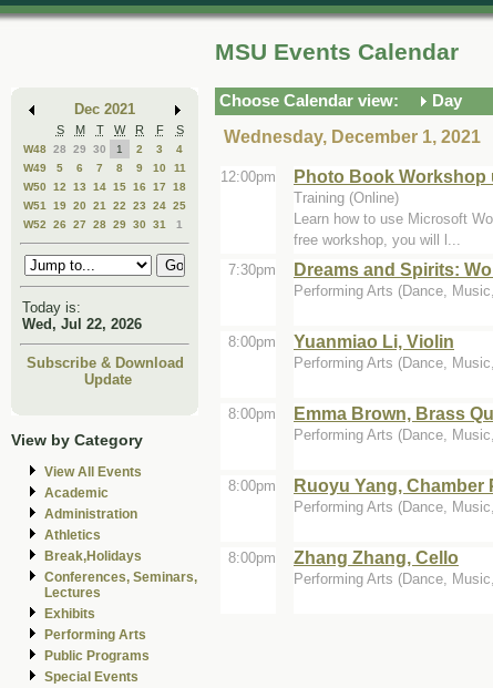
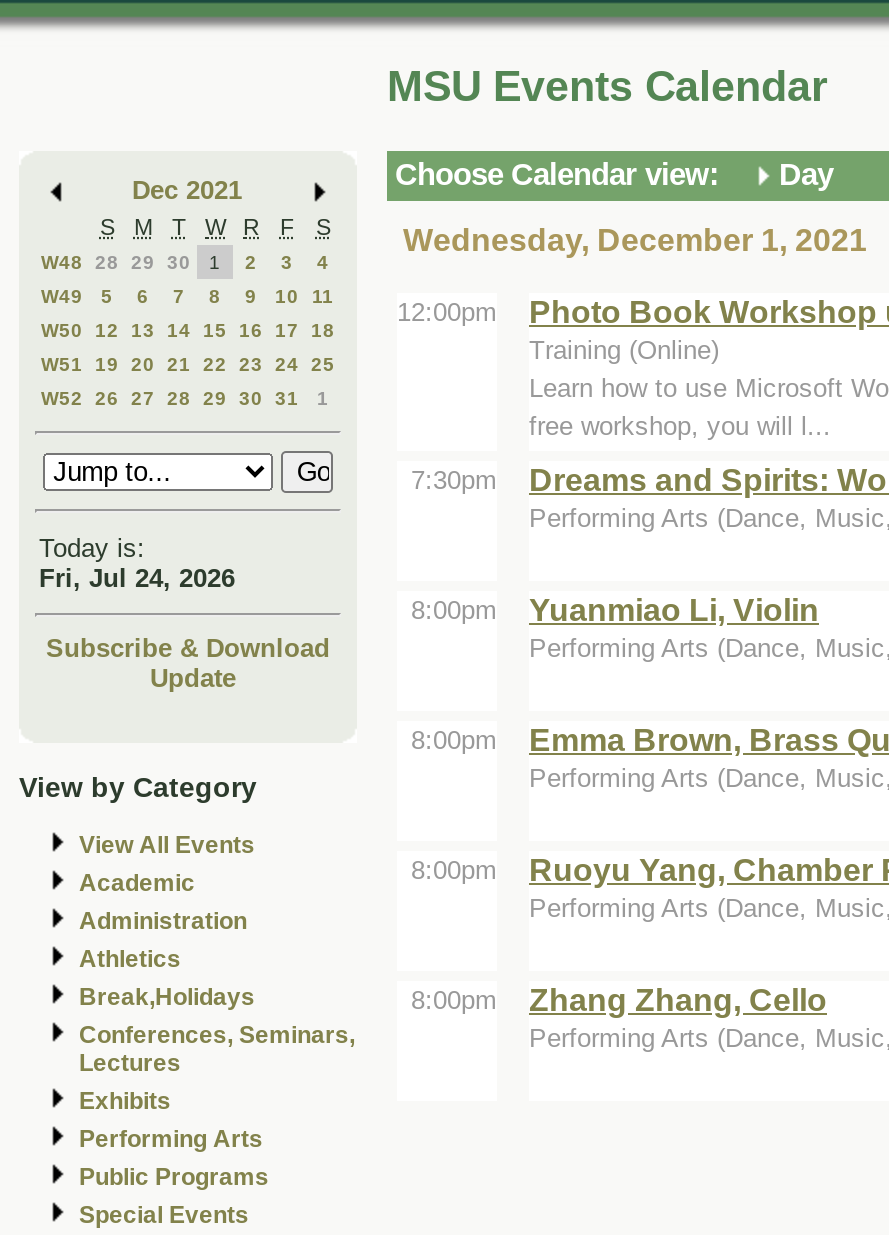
- Wed, Jul 22, 2026
+ Fri, Jul 24, 2026
